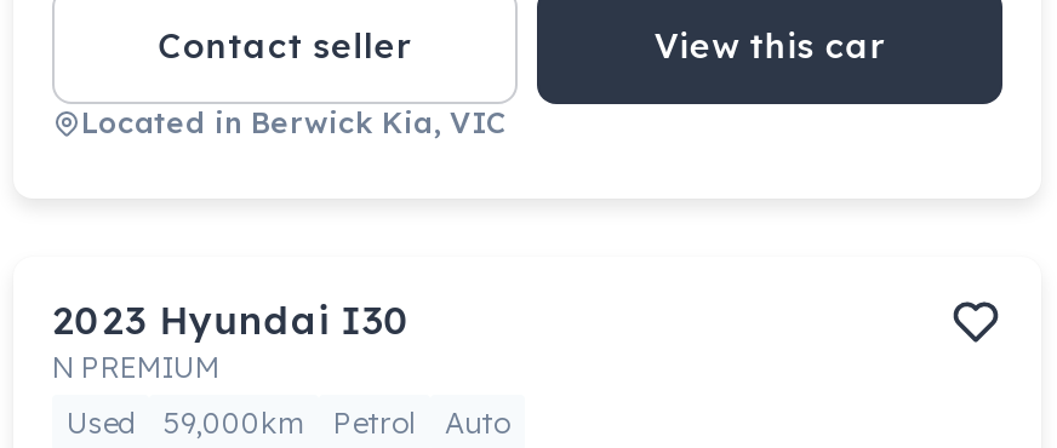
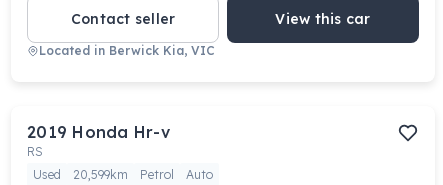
- 2023 Hyundai I30
- N PREMIUM
+ 2019 Honda Hr-v
+ RS

- Used 59,000km Petrol Auto
+ Used 20,599km Petrol Auto
